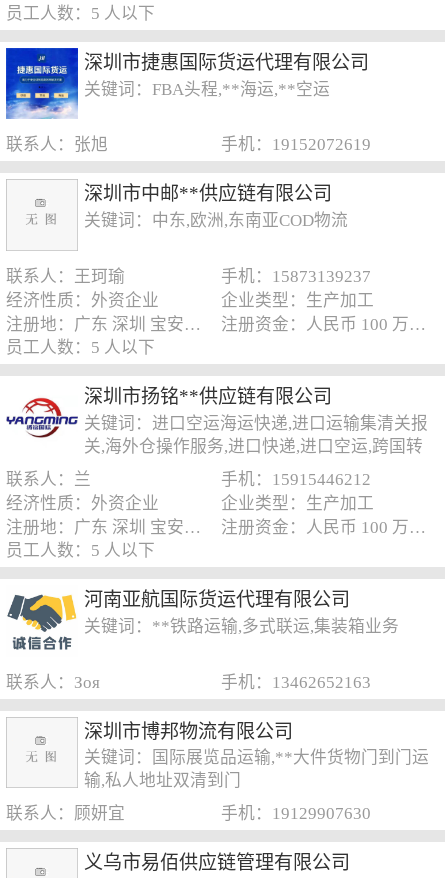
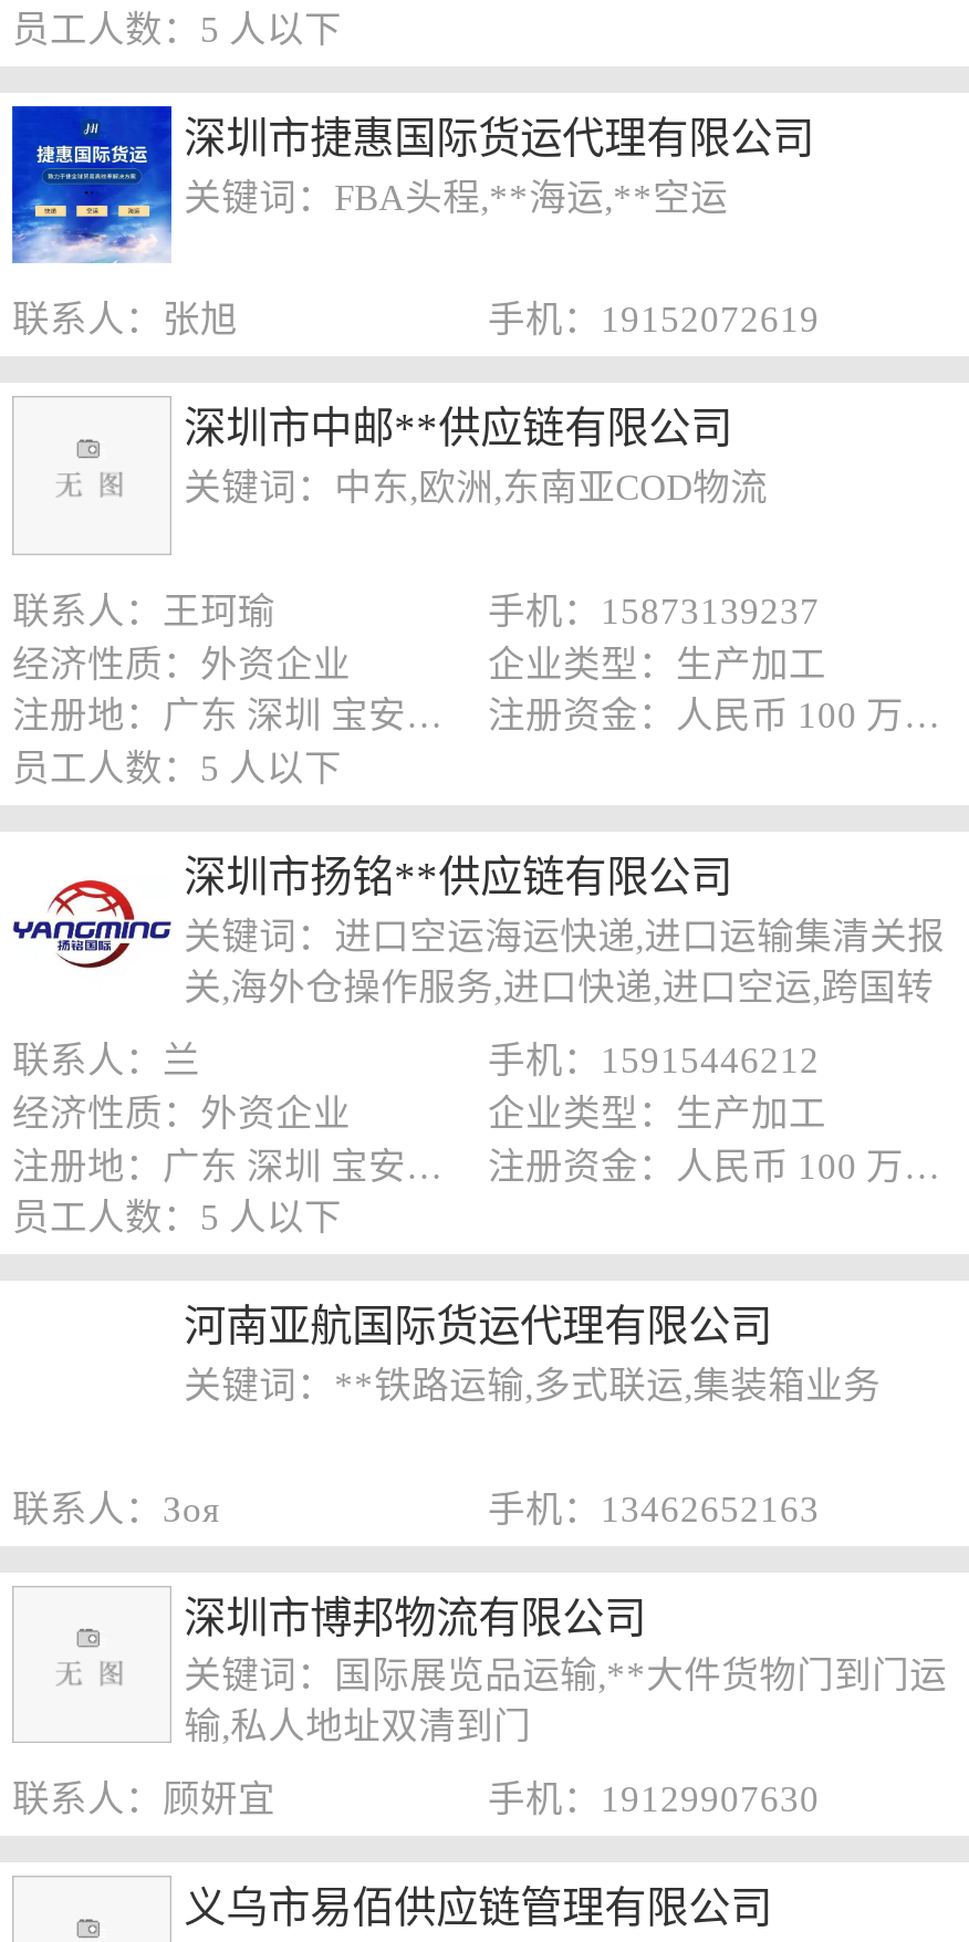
- [image]
